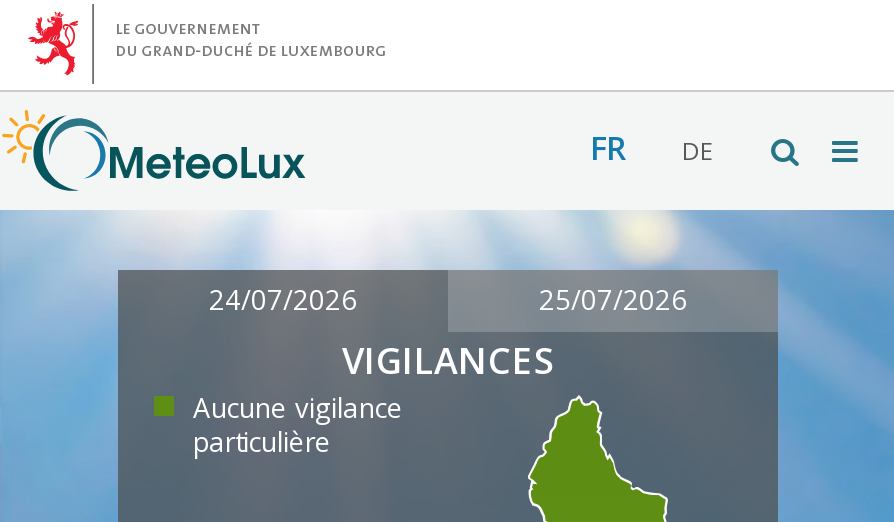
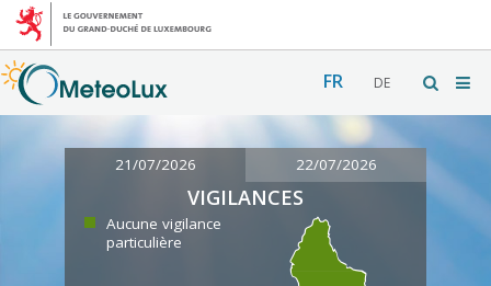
- 24/07/2026
+ 21/07/2026

- 25/07/2026
+ 22/07/2026
